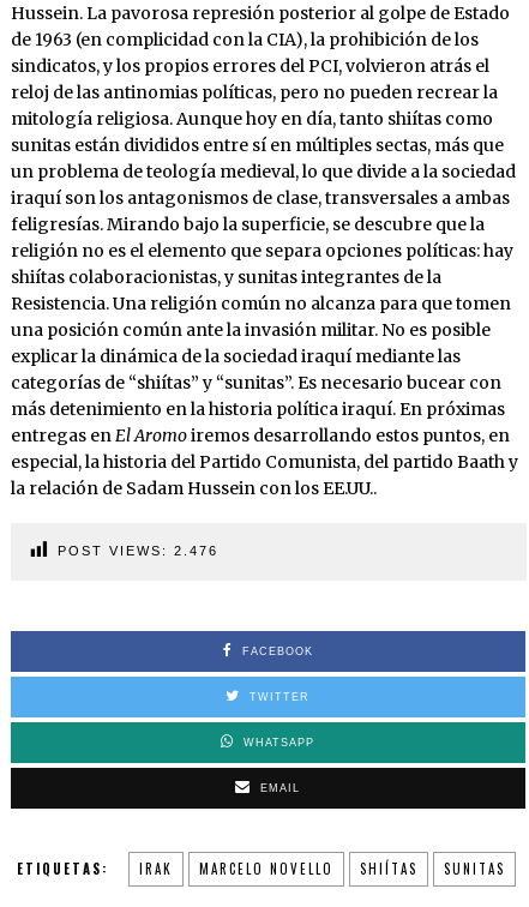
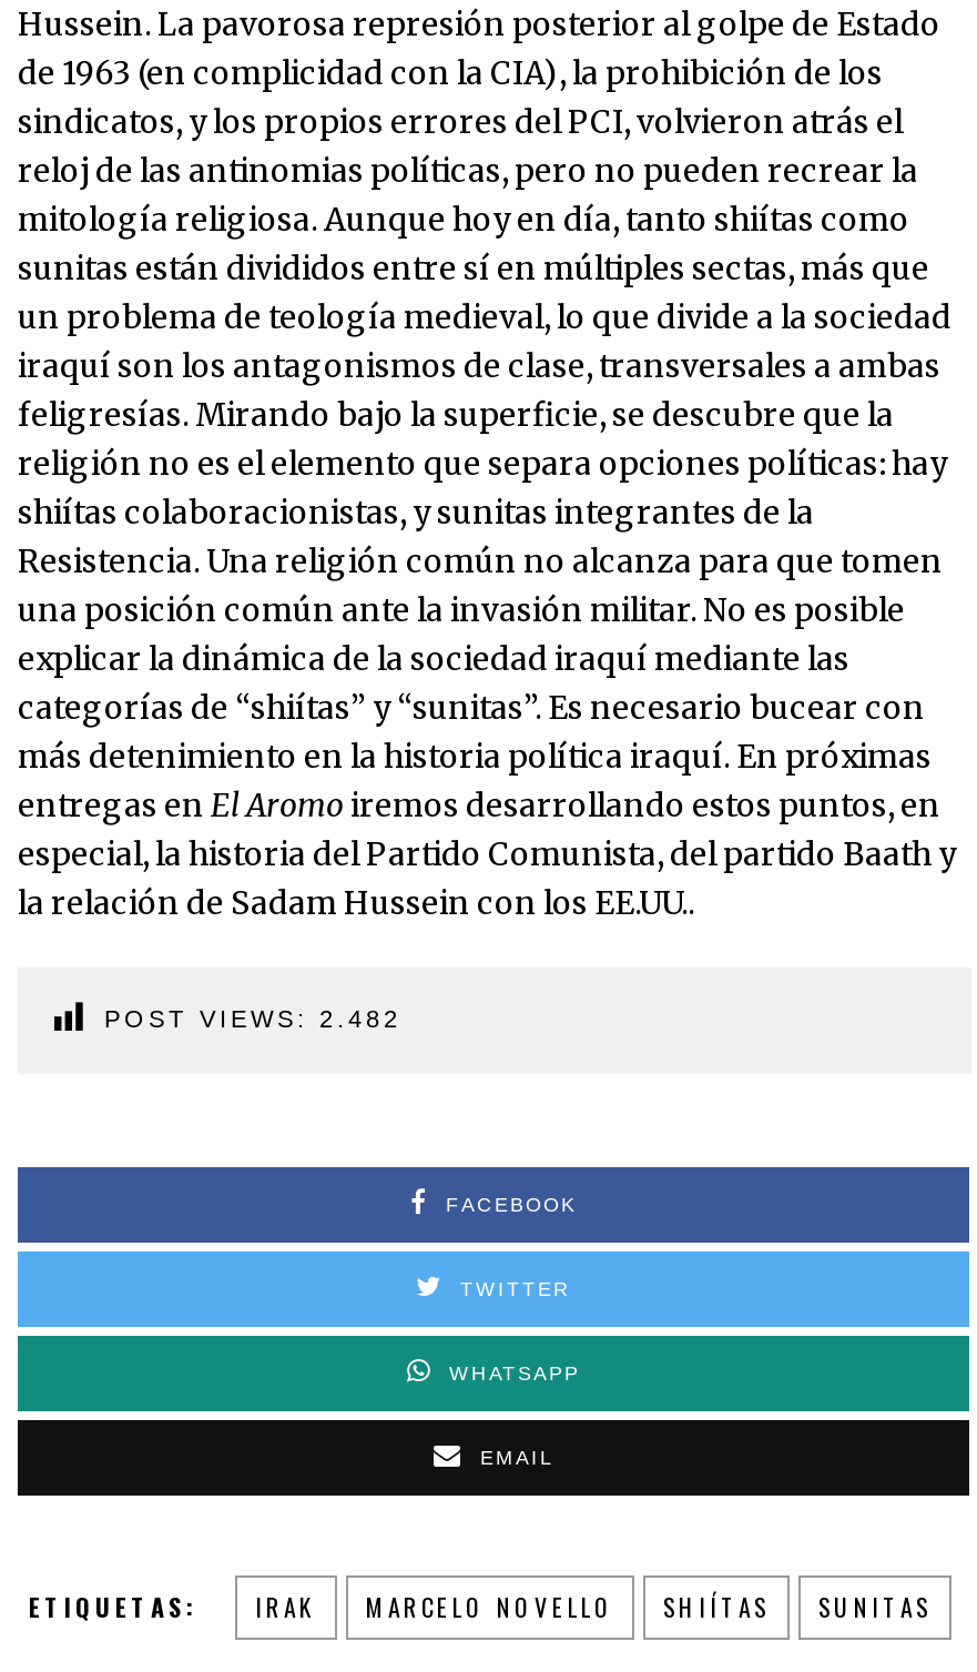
- POST VIEWS: 2.476
+ POST VIEWS: 2.482
